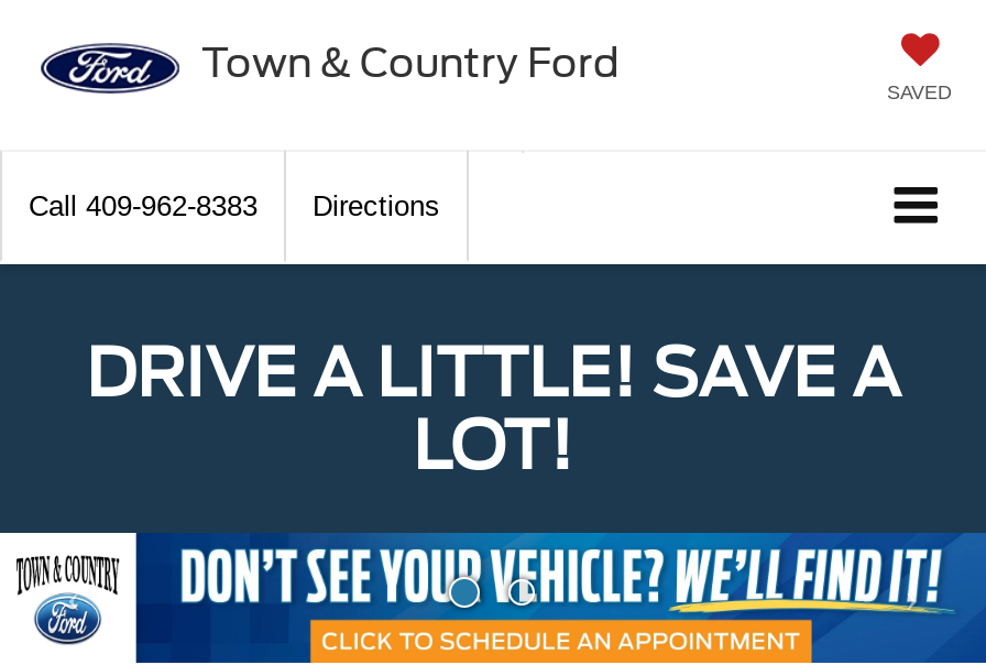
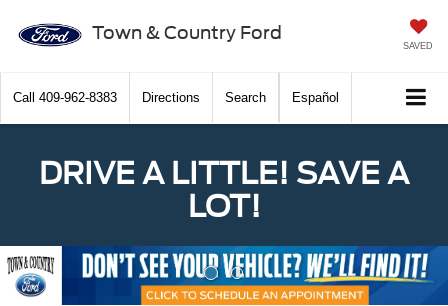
+ Search
+ Español
